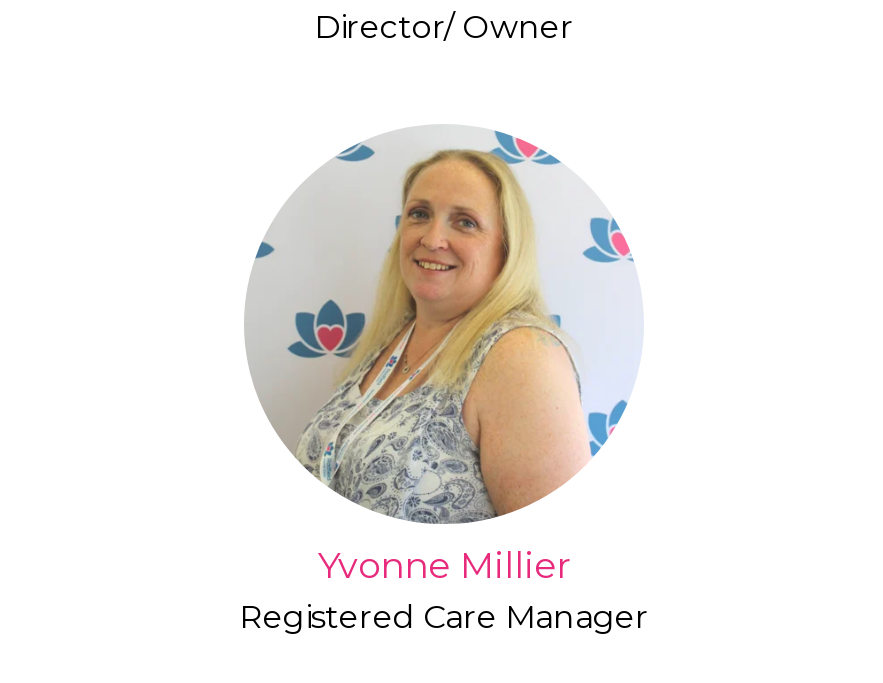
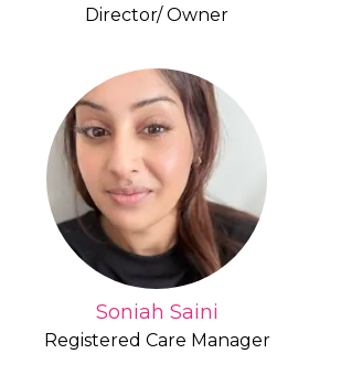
- [image]
- Yvonne Millier
+ [image]
+ Soniah Saini
